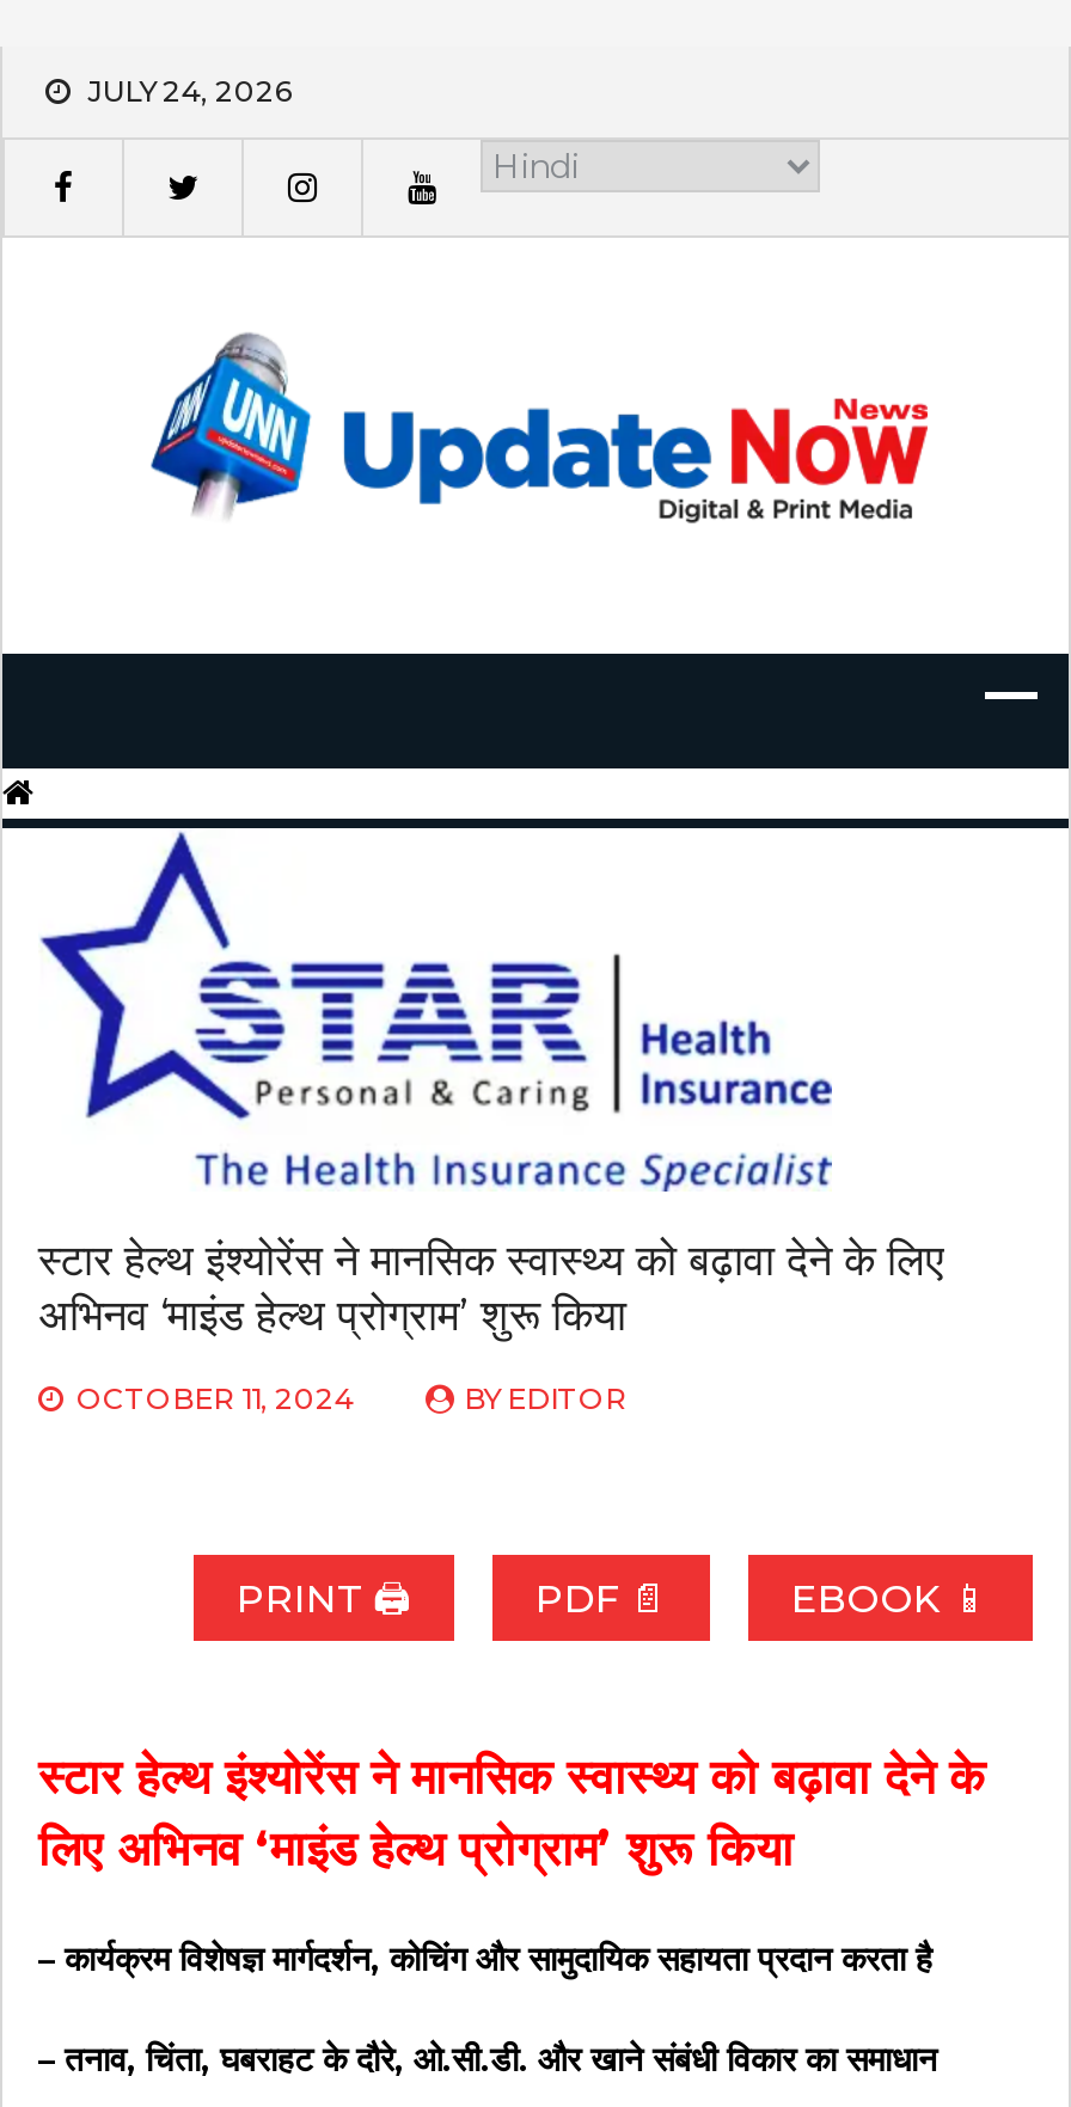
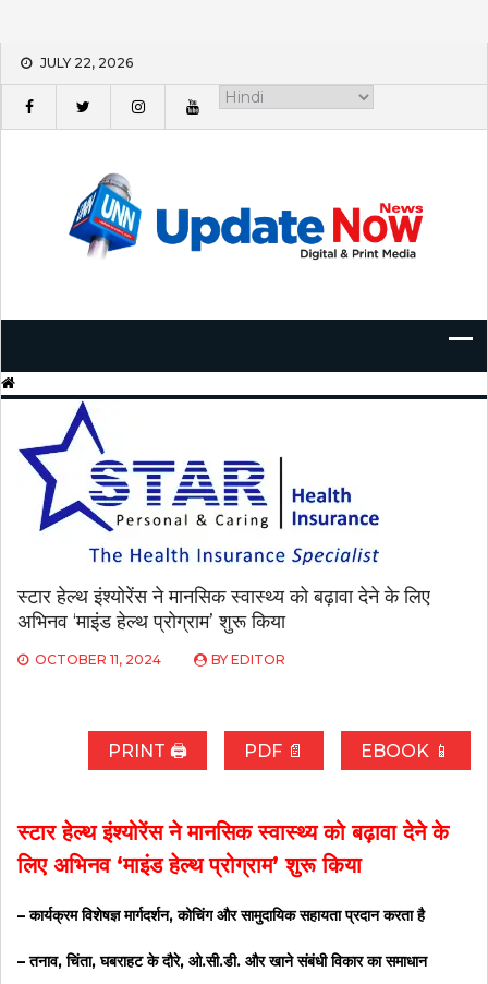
- JULY 24, 2026
+ JULY 22, 2026
